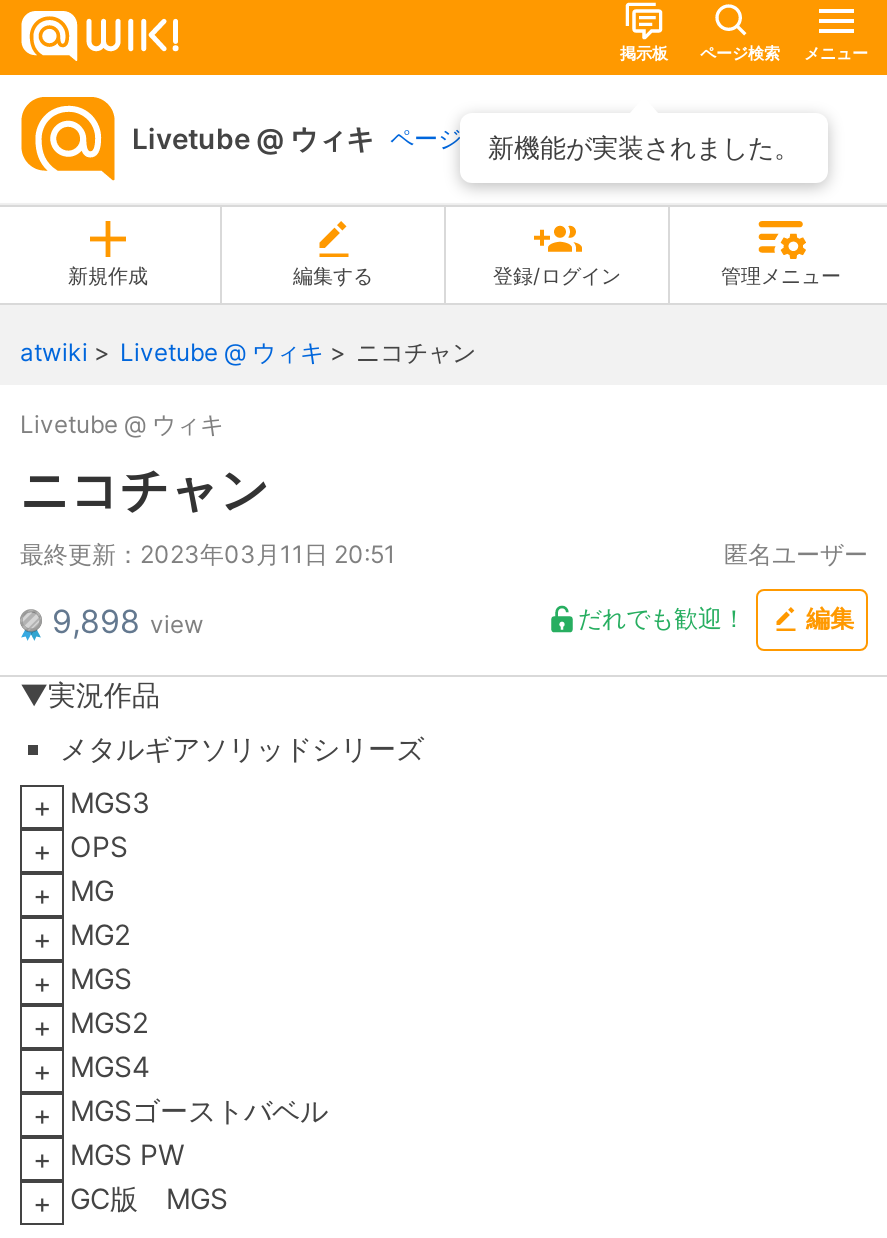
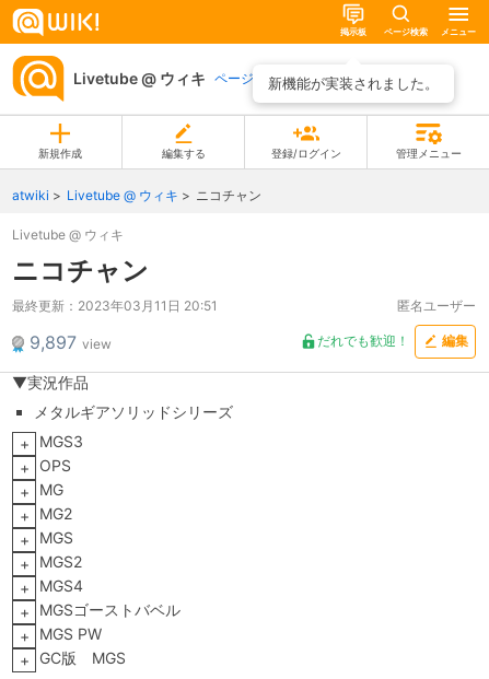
- 9,898 view
+ 9,897 view
